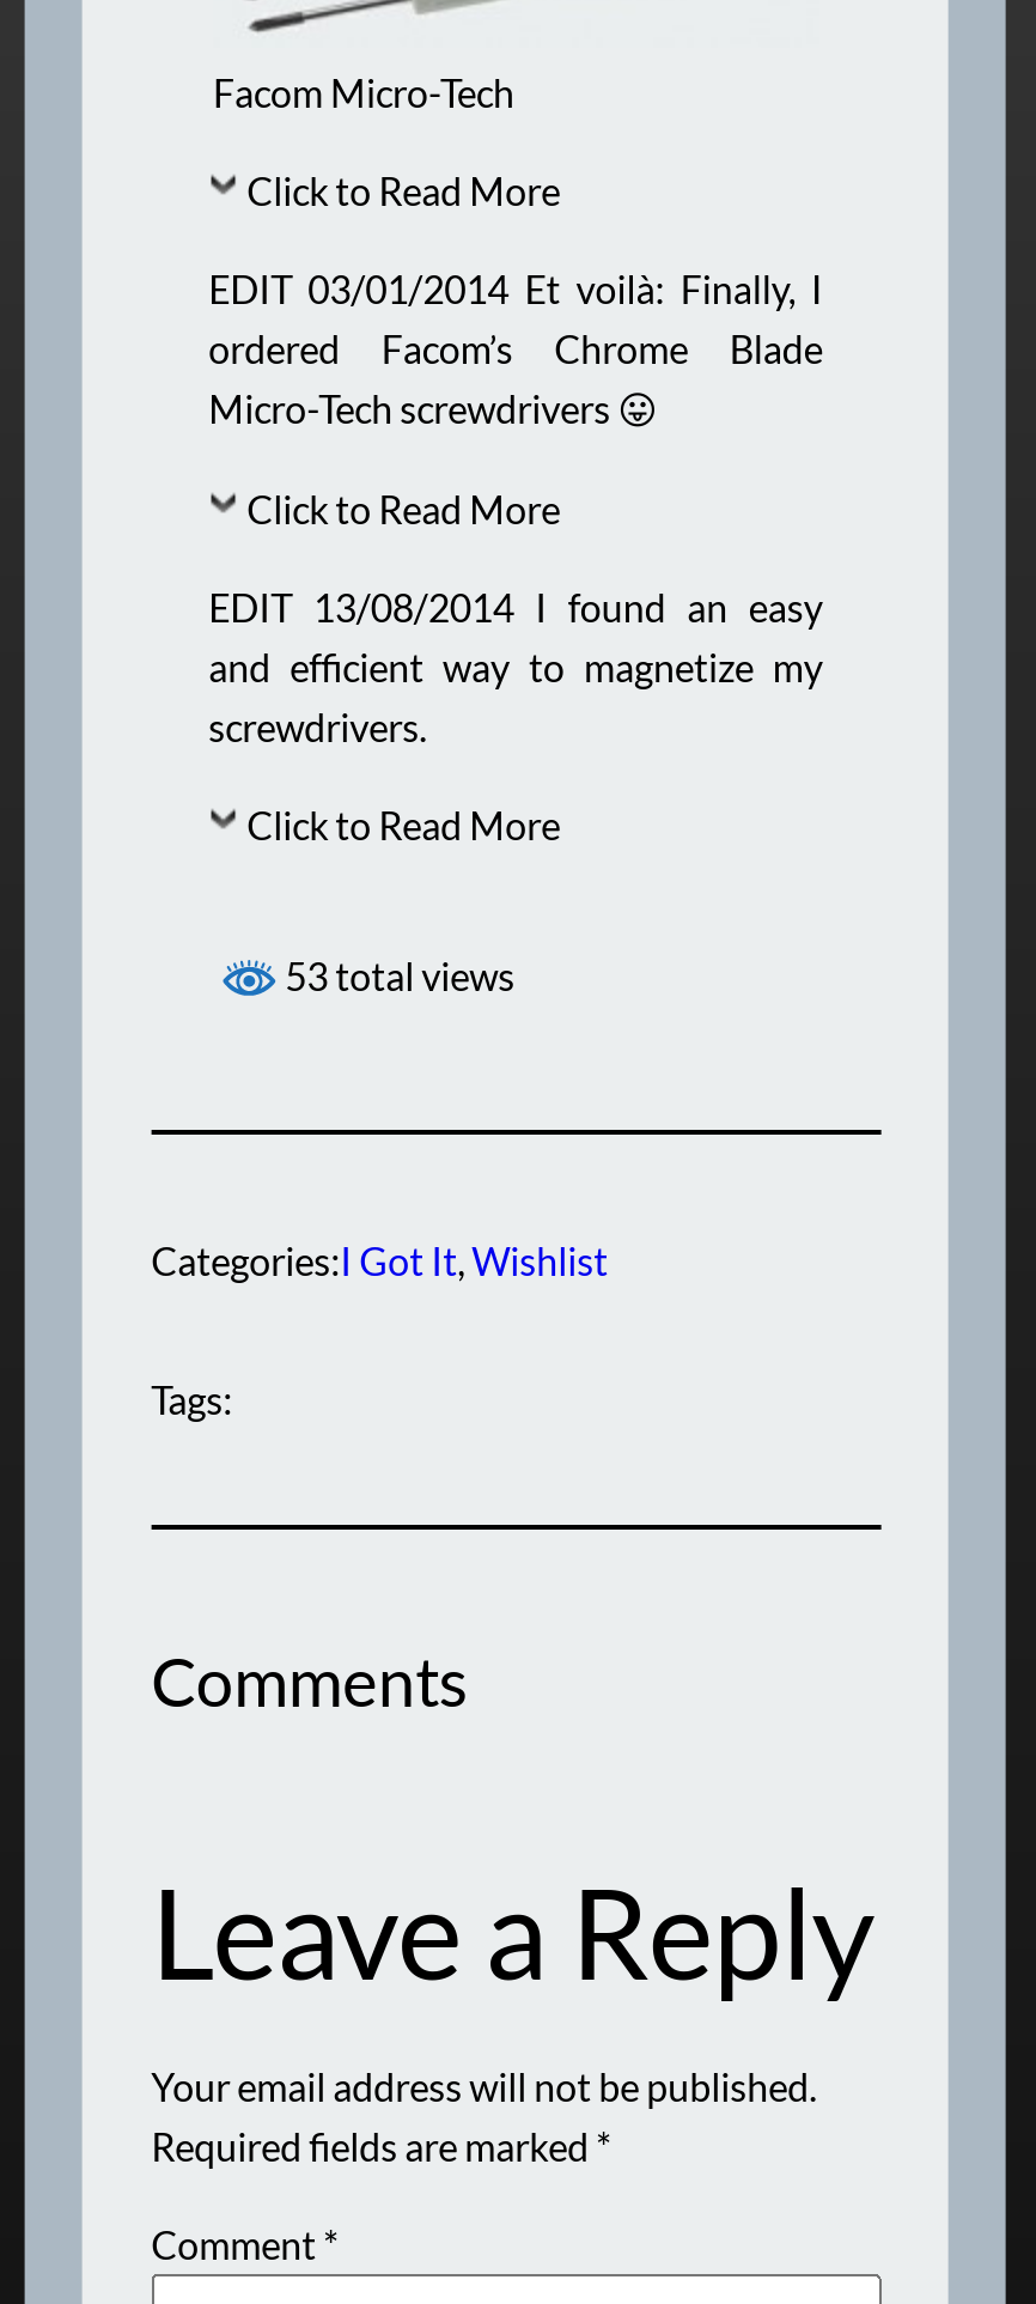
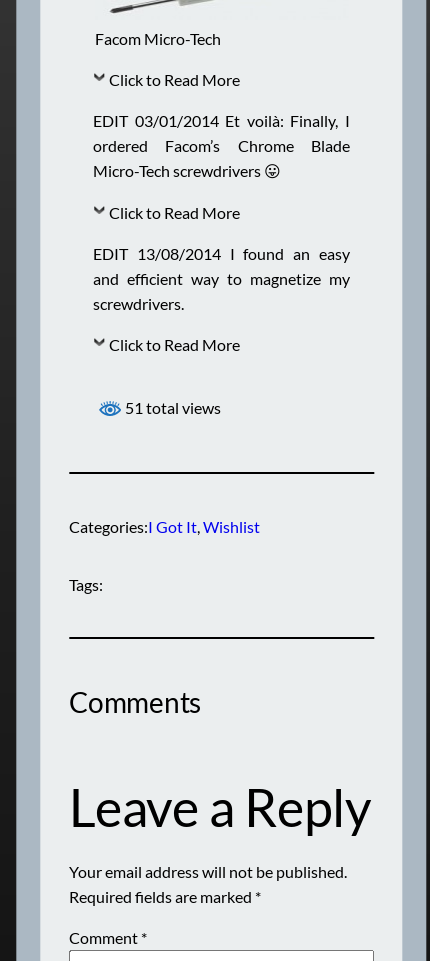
- 53 total views
+ 51 total views
